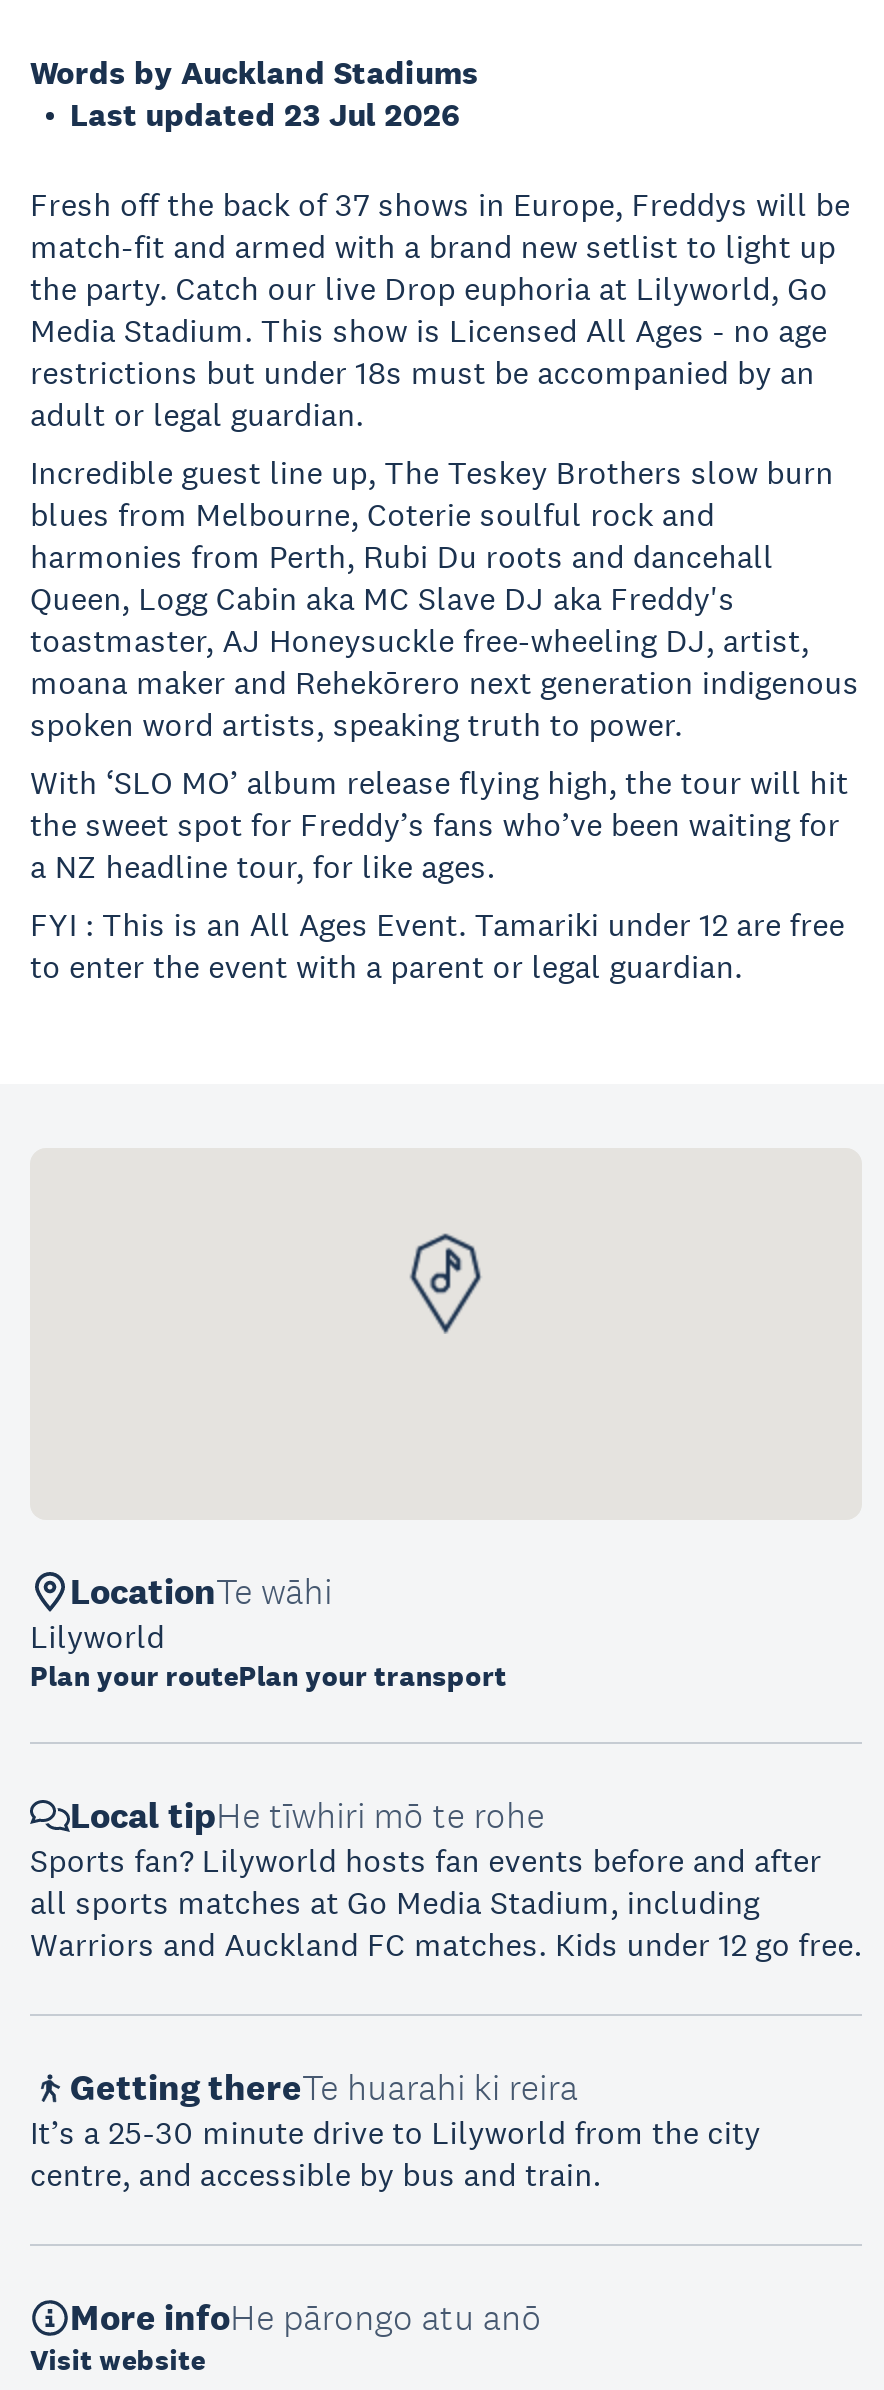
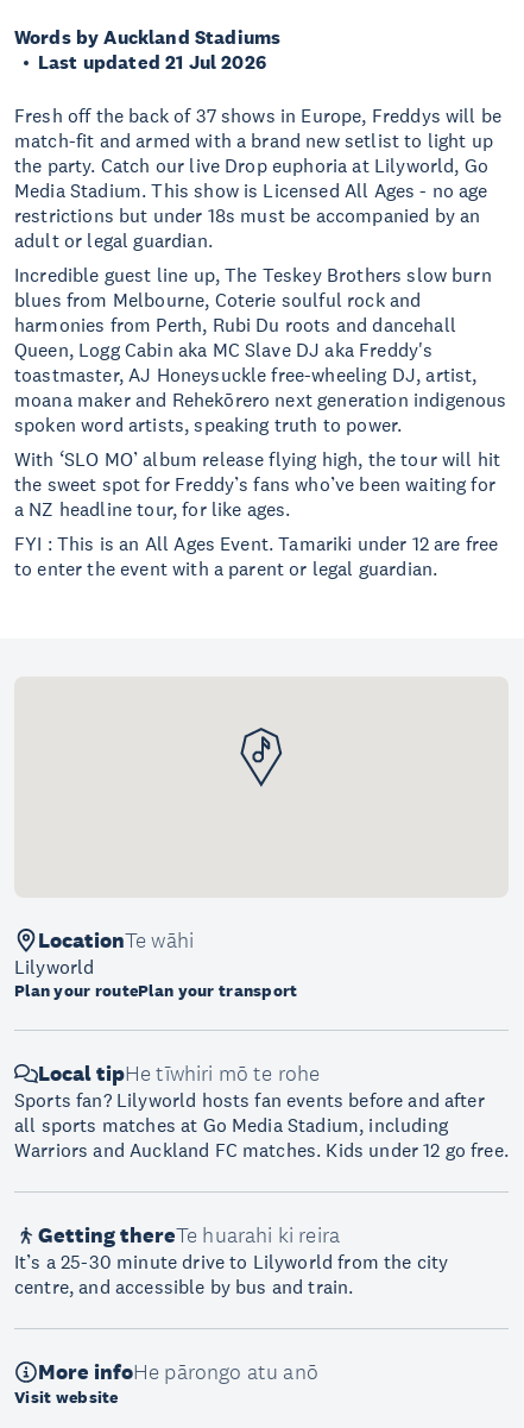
- Last updated 23 Jul 2026
+ Last updated 21 Jul 2026
